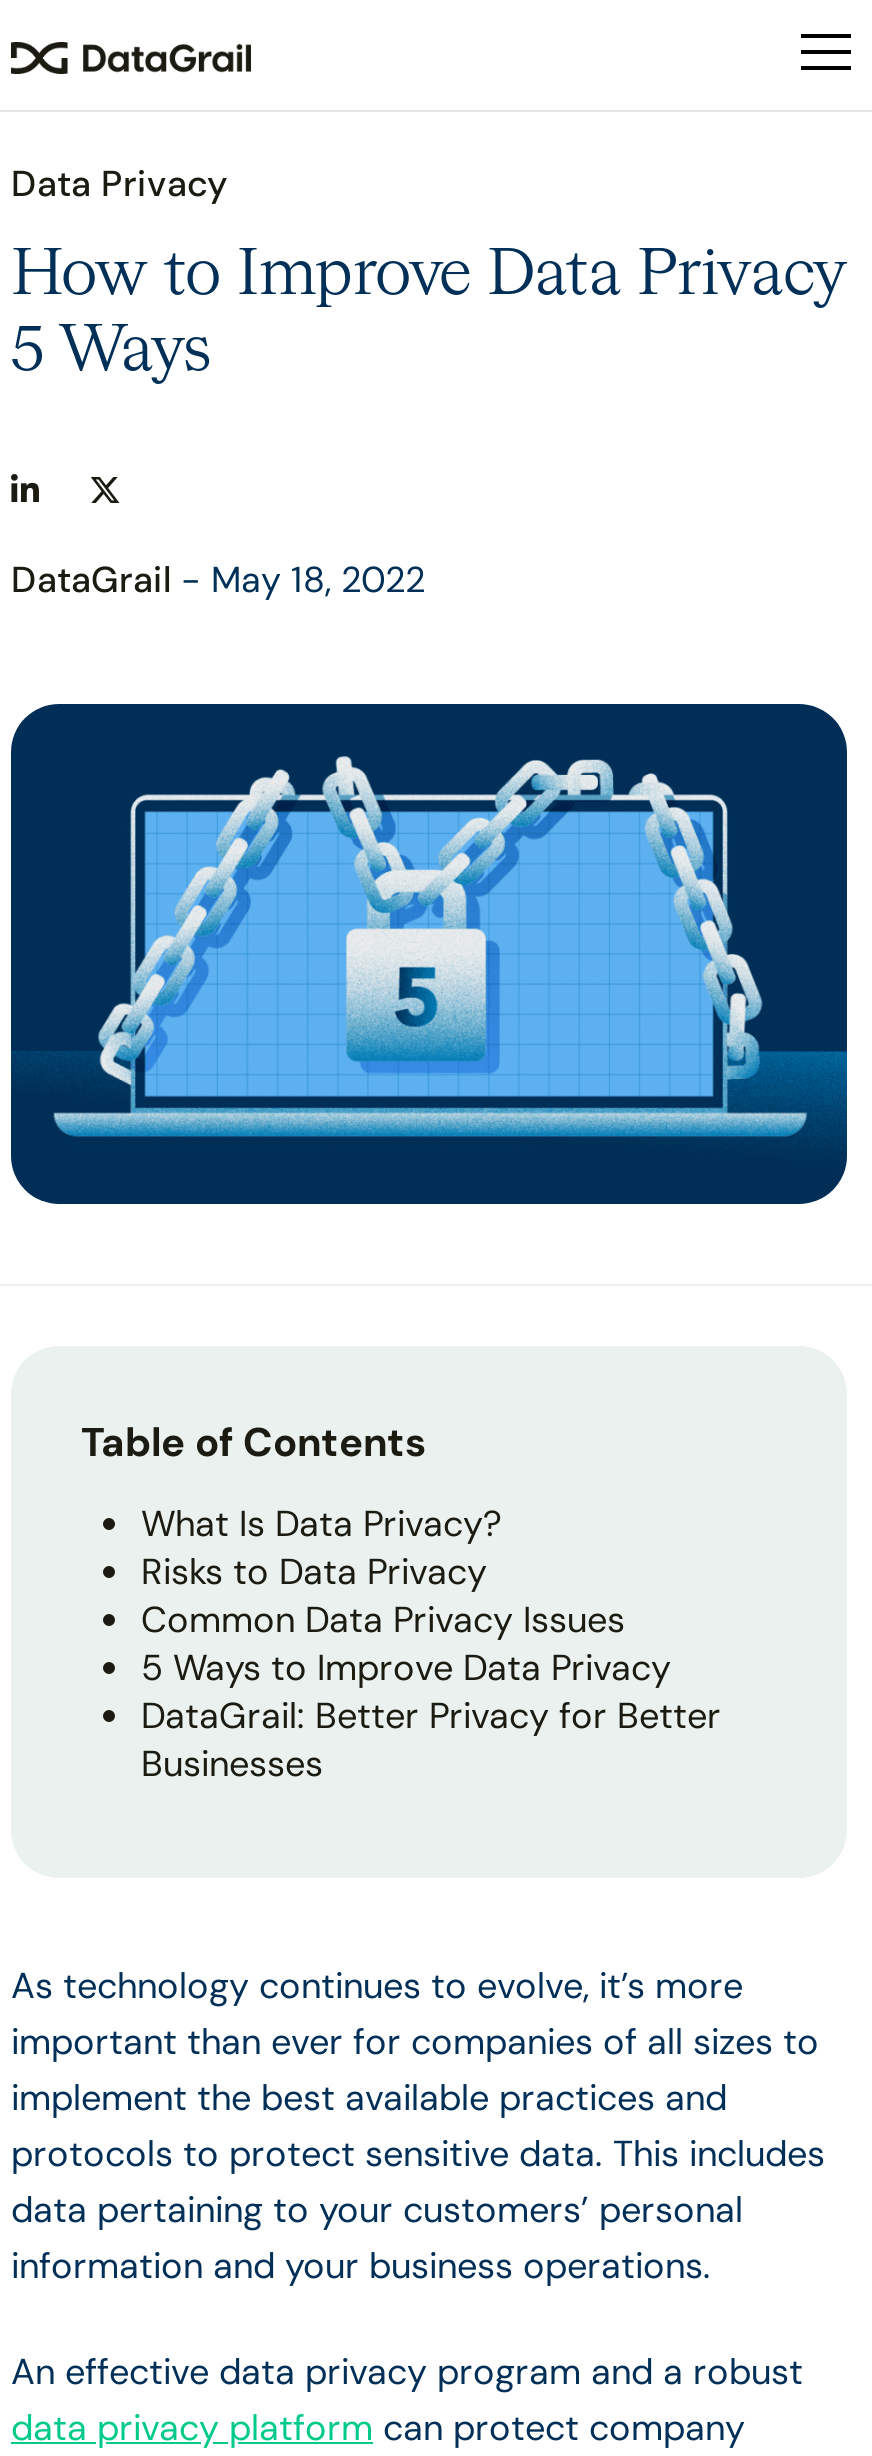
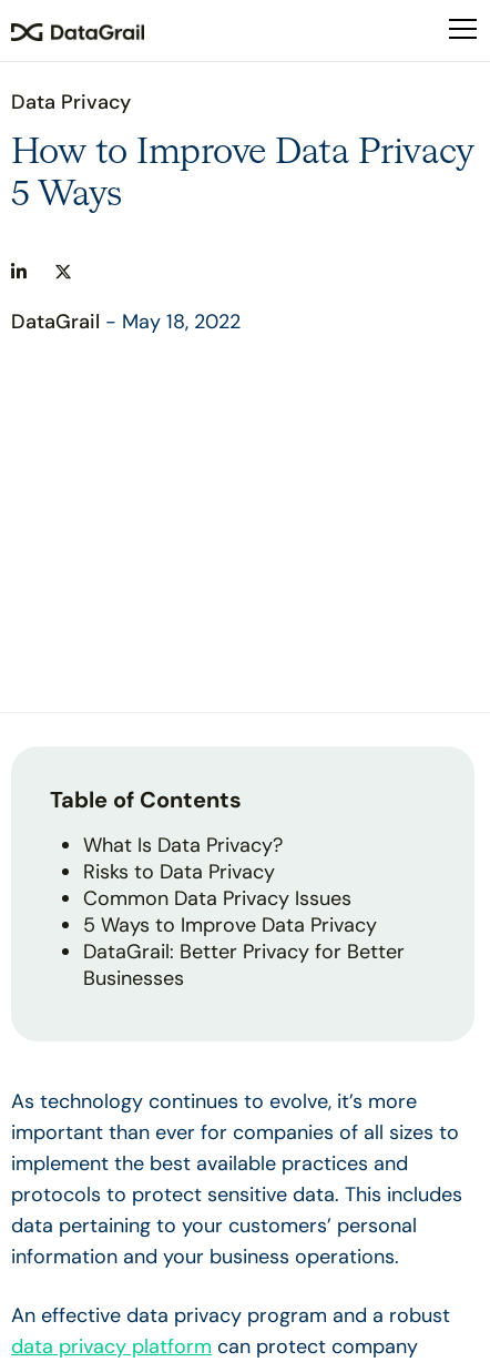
- [image]
